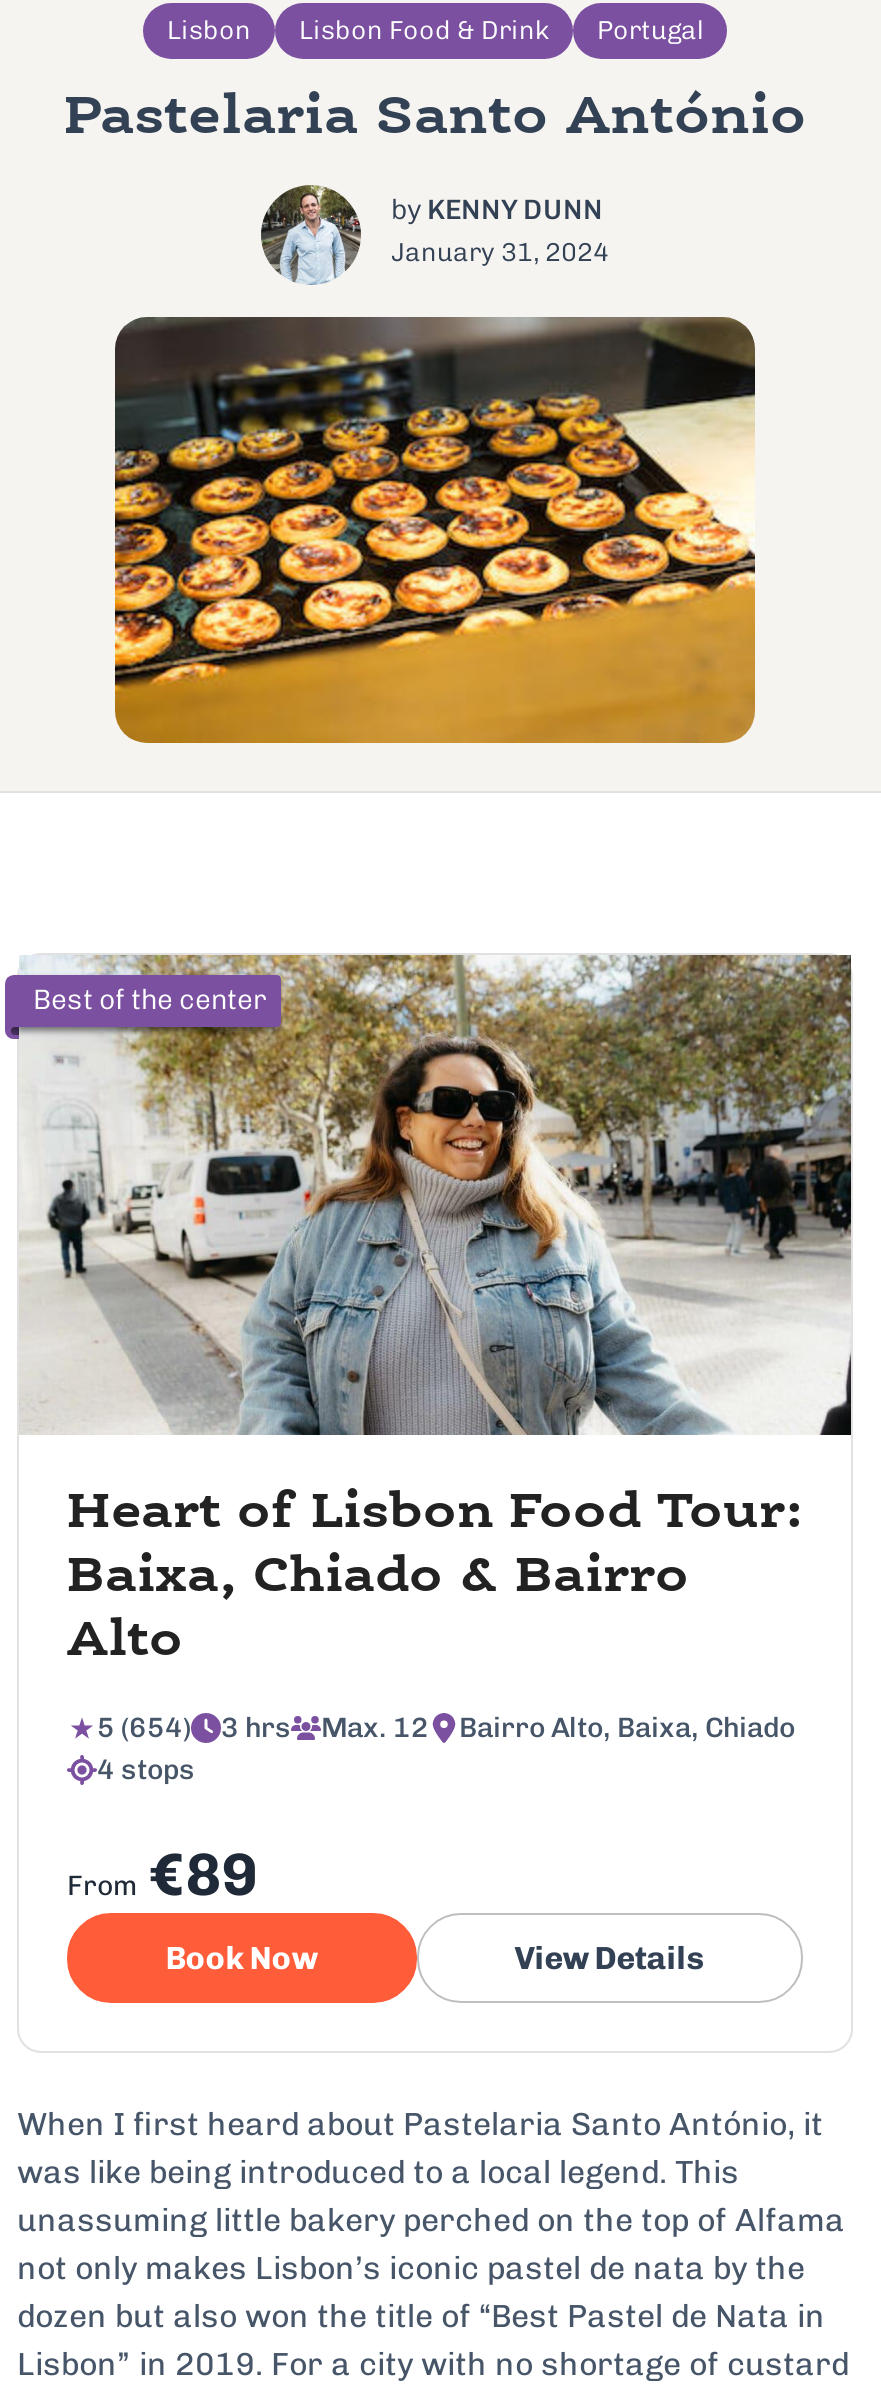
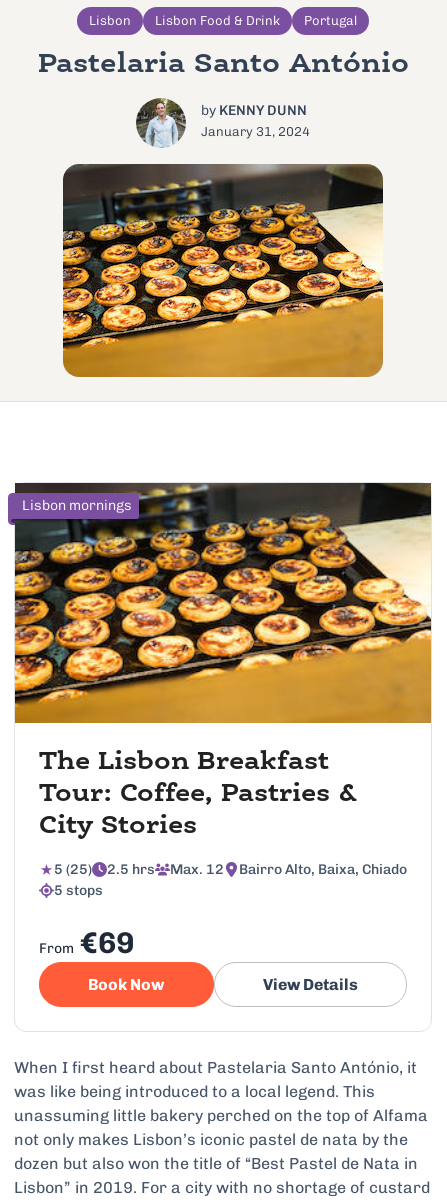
- [image]
- Best of the center
+ [image]
+ Lisbon mornings

- Heart of Lisbon Food Tour:
- Baixa, Chiado & Bairro
- Alto
+ The Lisbon Breakfast
+ Tour: Coffee, Pastries &
+ City Stories

- 5 (654)
- 3 hrs
+ 5 (25)
+ 2.5 hrs

- 4 stops
+ 5 stops

- From €89
+ From €69
